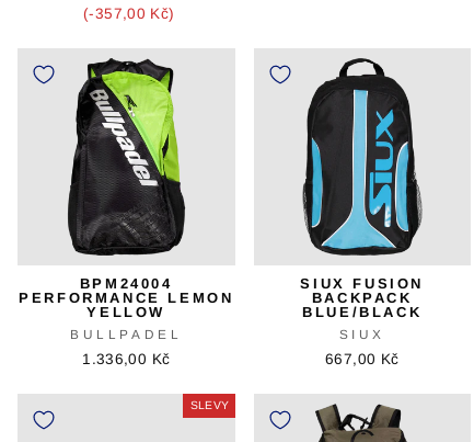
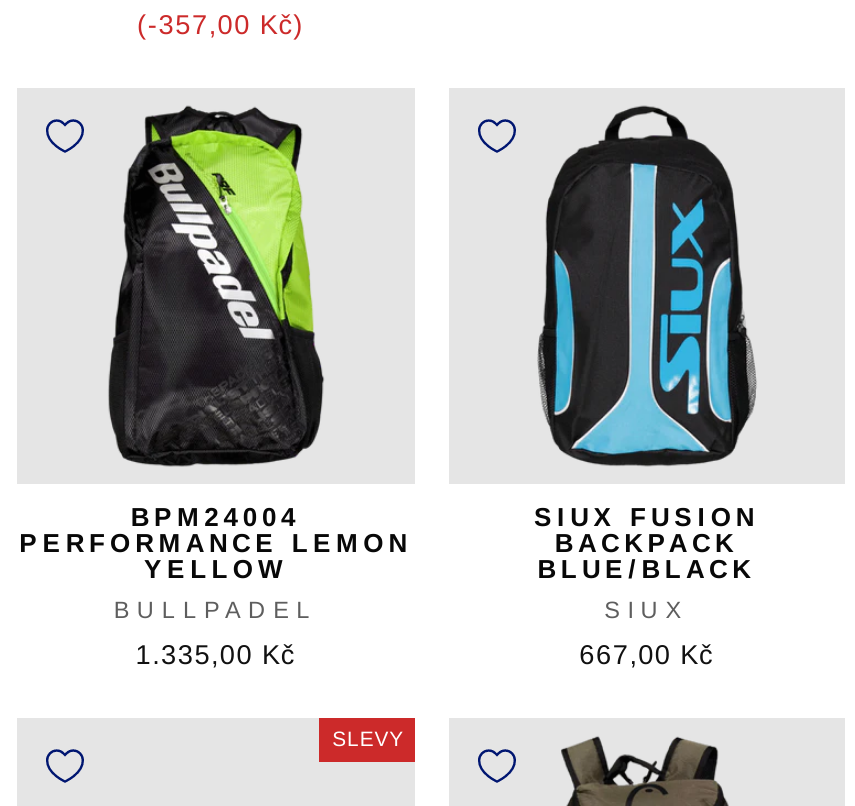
- 1.336,00 Kč
+ 1.335,00 Kč
